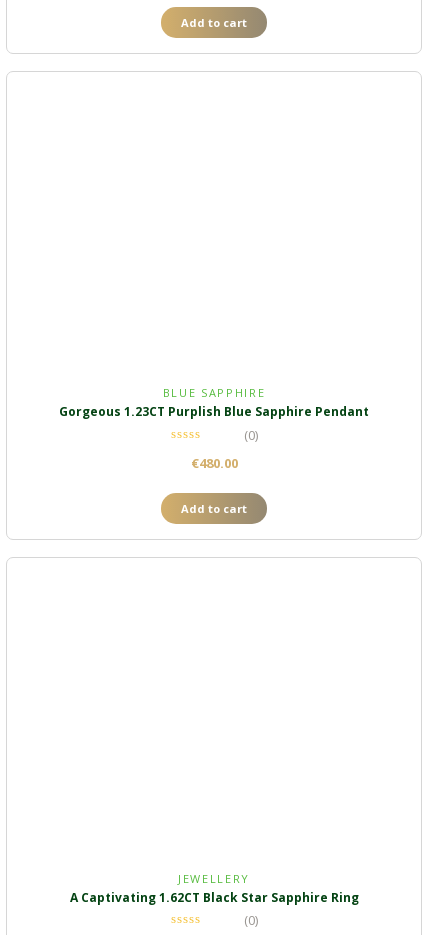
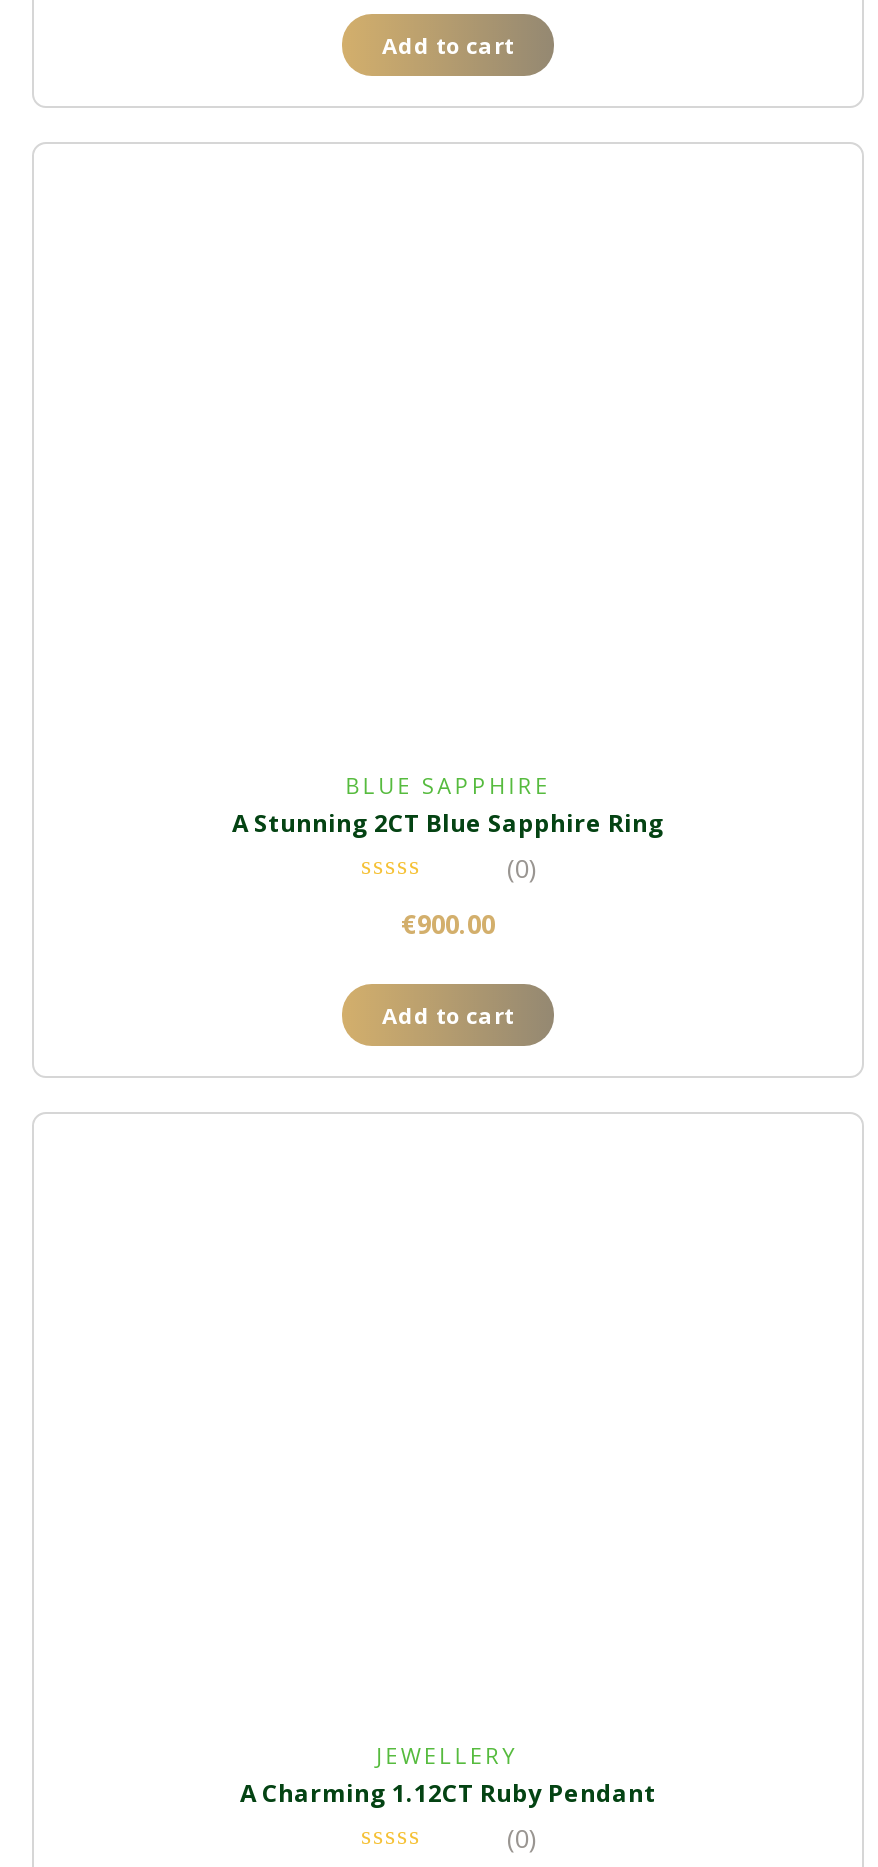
- Gorgeous 1.23CT Purplish Blue Sapphire Pendant
+ A Stunning 2CT Blue Sapphire Ring

- €480.00
+ €900.00

- A Captivating 1.62CT Black Star Sapphire Ring
+ A Charming 1.12CT Ruby Pendant
